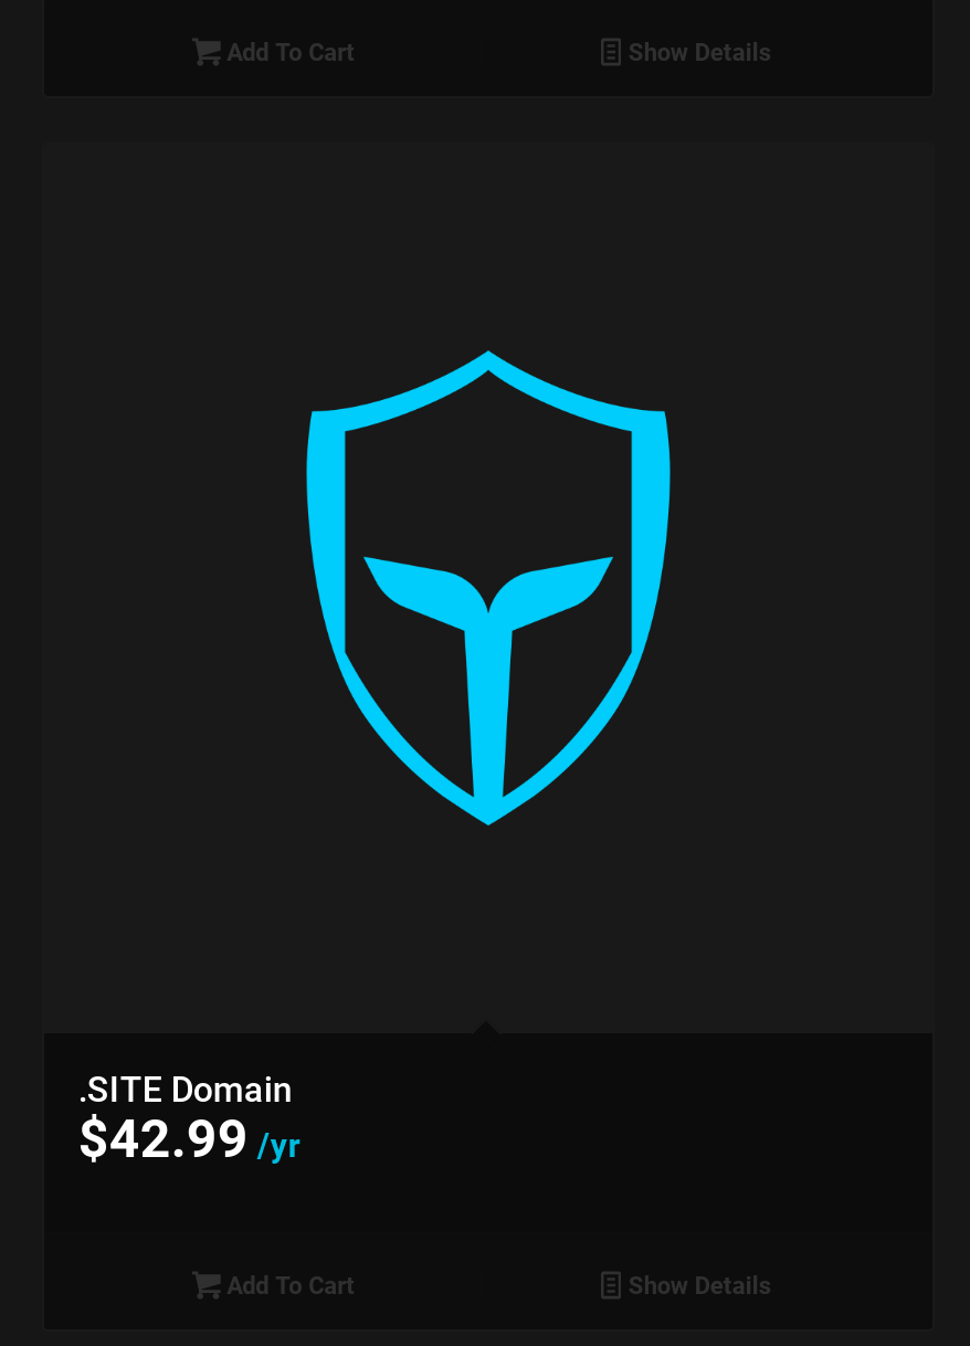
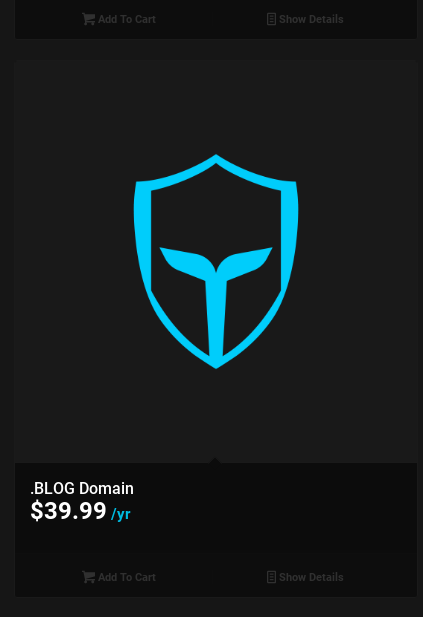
- .SITE Domain
+ .BLOG Domain

- $42.99 /yr
+ $39.99 /yr
